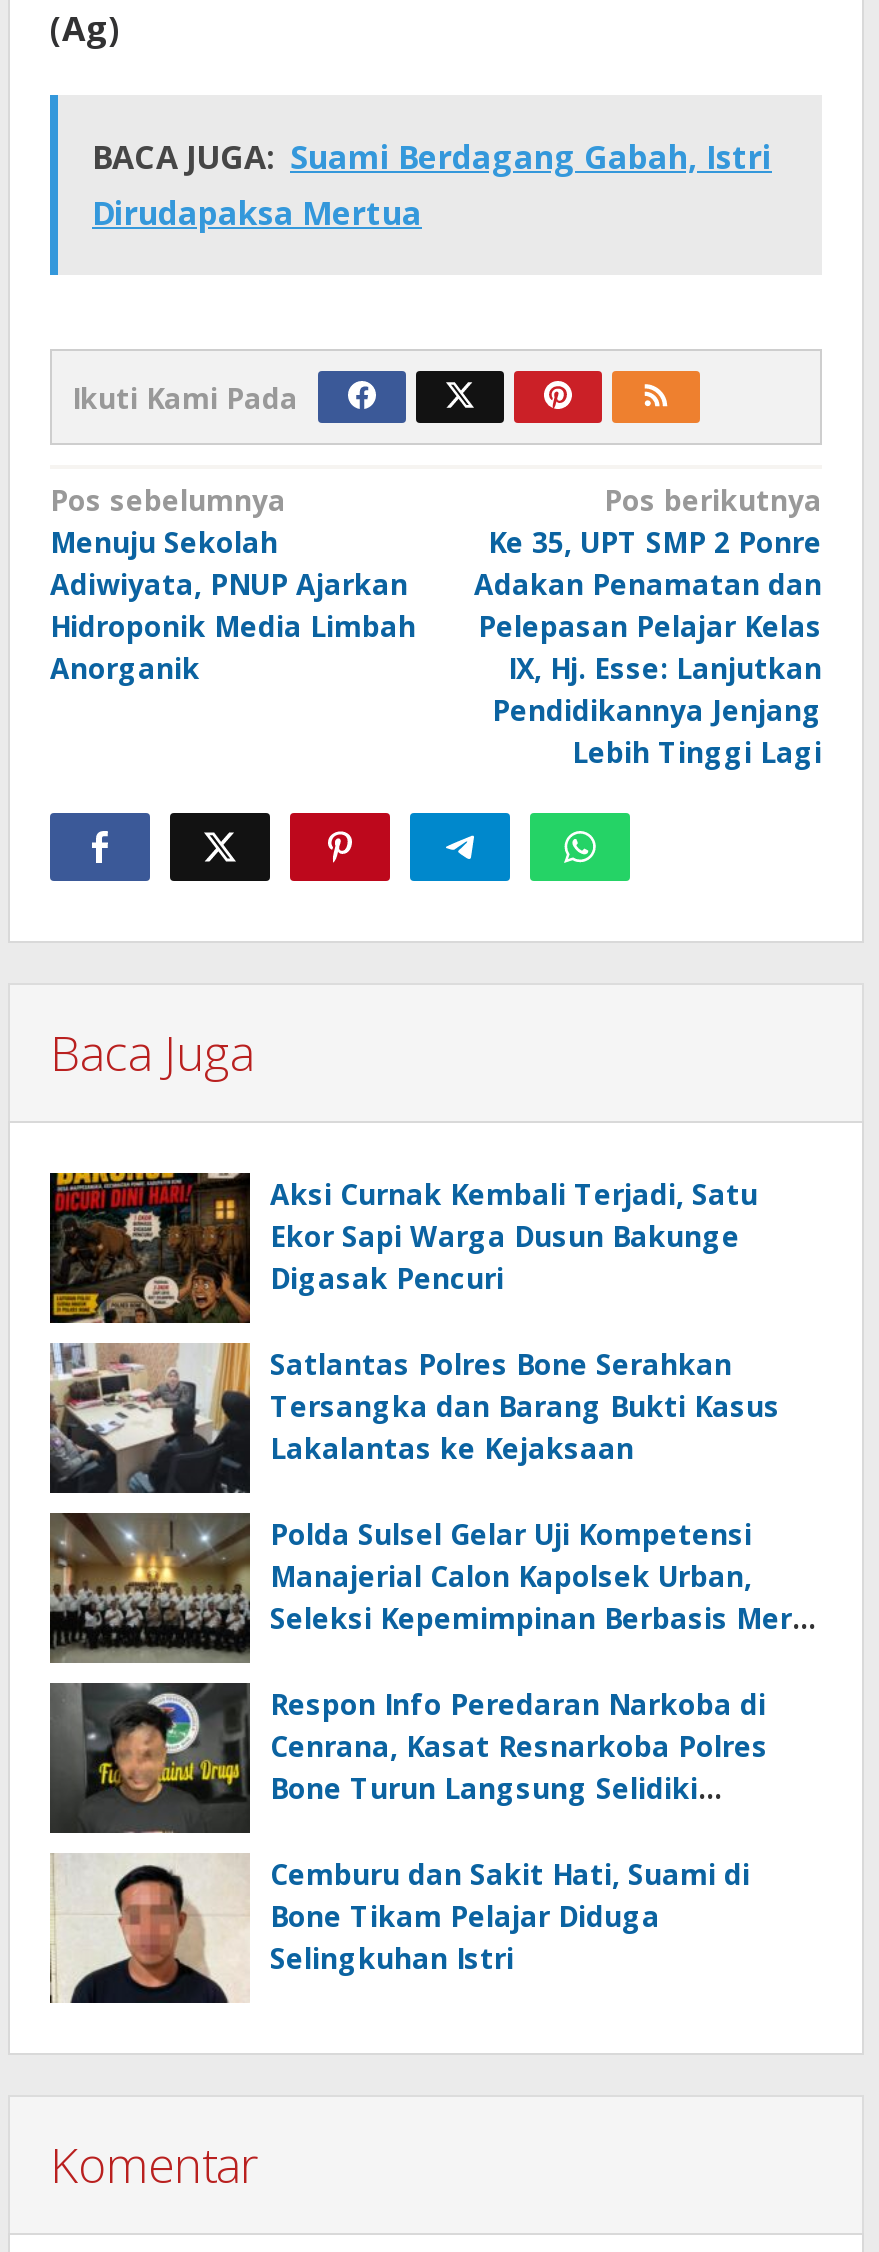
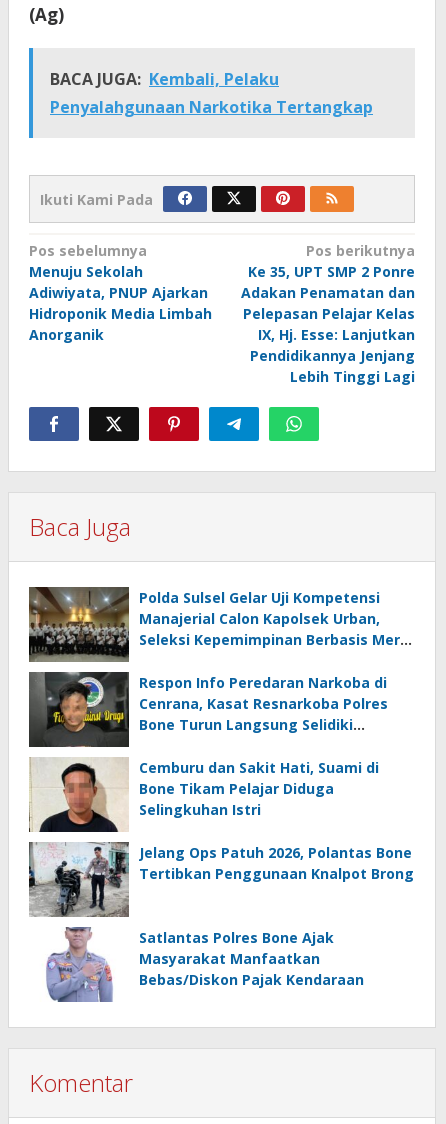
- BACA JUGA: Suami Berdagang Gabah, Istri
- Dirudapaksa Mertua
+ BACA JUGA: Kembali, Pelaku
+ Penyalahgunaan Narkotika Tertangkap

- [image]
- Aksi Curnak Kembali Terjadi, Satu
- Ekor Sapi Warga Dusun Bakunge
- Digasak Pencuri
- Satlantas Polres Bone Serahkan
- Tersangka dan Barang Bukti Kasus
- Lakalantas ke Kejaksaan

- [image]

moved up: [image] | Polda Sulsel Gelar Uji Kompetensi | Manajerial Calon Kapolsek Urban, | ... | Bone Tikam Pelajar Diduga | Selingkuhan Istri

+ [image]
+ Jelang Ops Patuh 2026, Polantas Bone
+ Tertibkan Penggunaan Knalpot Brong
+ Satlantas Polres Bone Ajak
+ Masyarakat Manfaatkan
+ Bebas/Diskon Pajak Kendaraan

+ [image]
